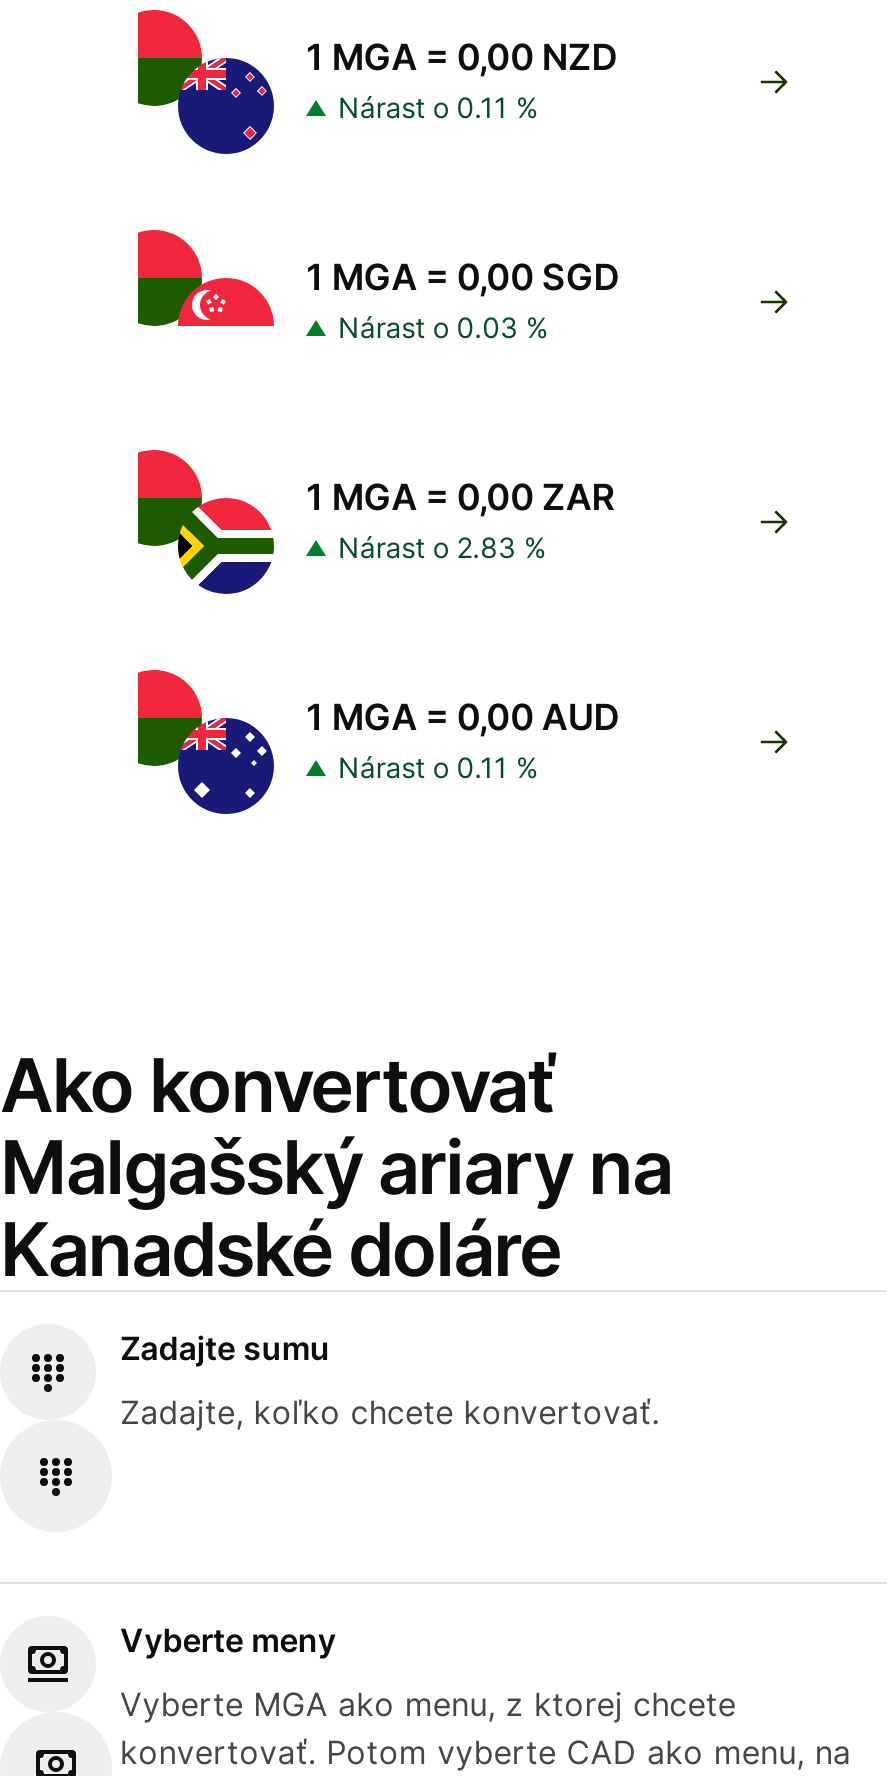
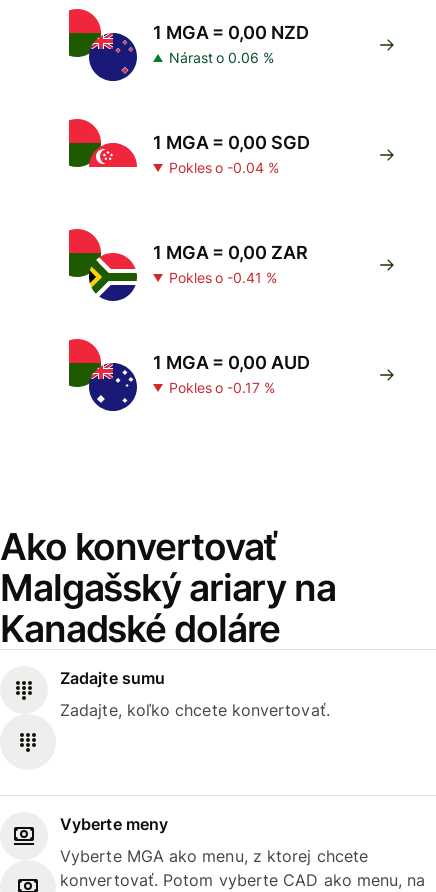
- Nárast o 0.11 %
+ Nárast o 0.06 %

- Nárast o 0.03 %
+ Pokles o -0.04 %

- Nárast o 2.83 %
+ Pokles o -0.41 %

- Nárast o 0.11 %
+ Pokles o -0.17 %
